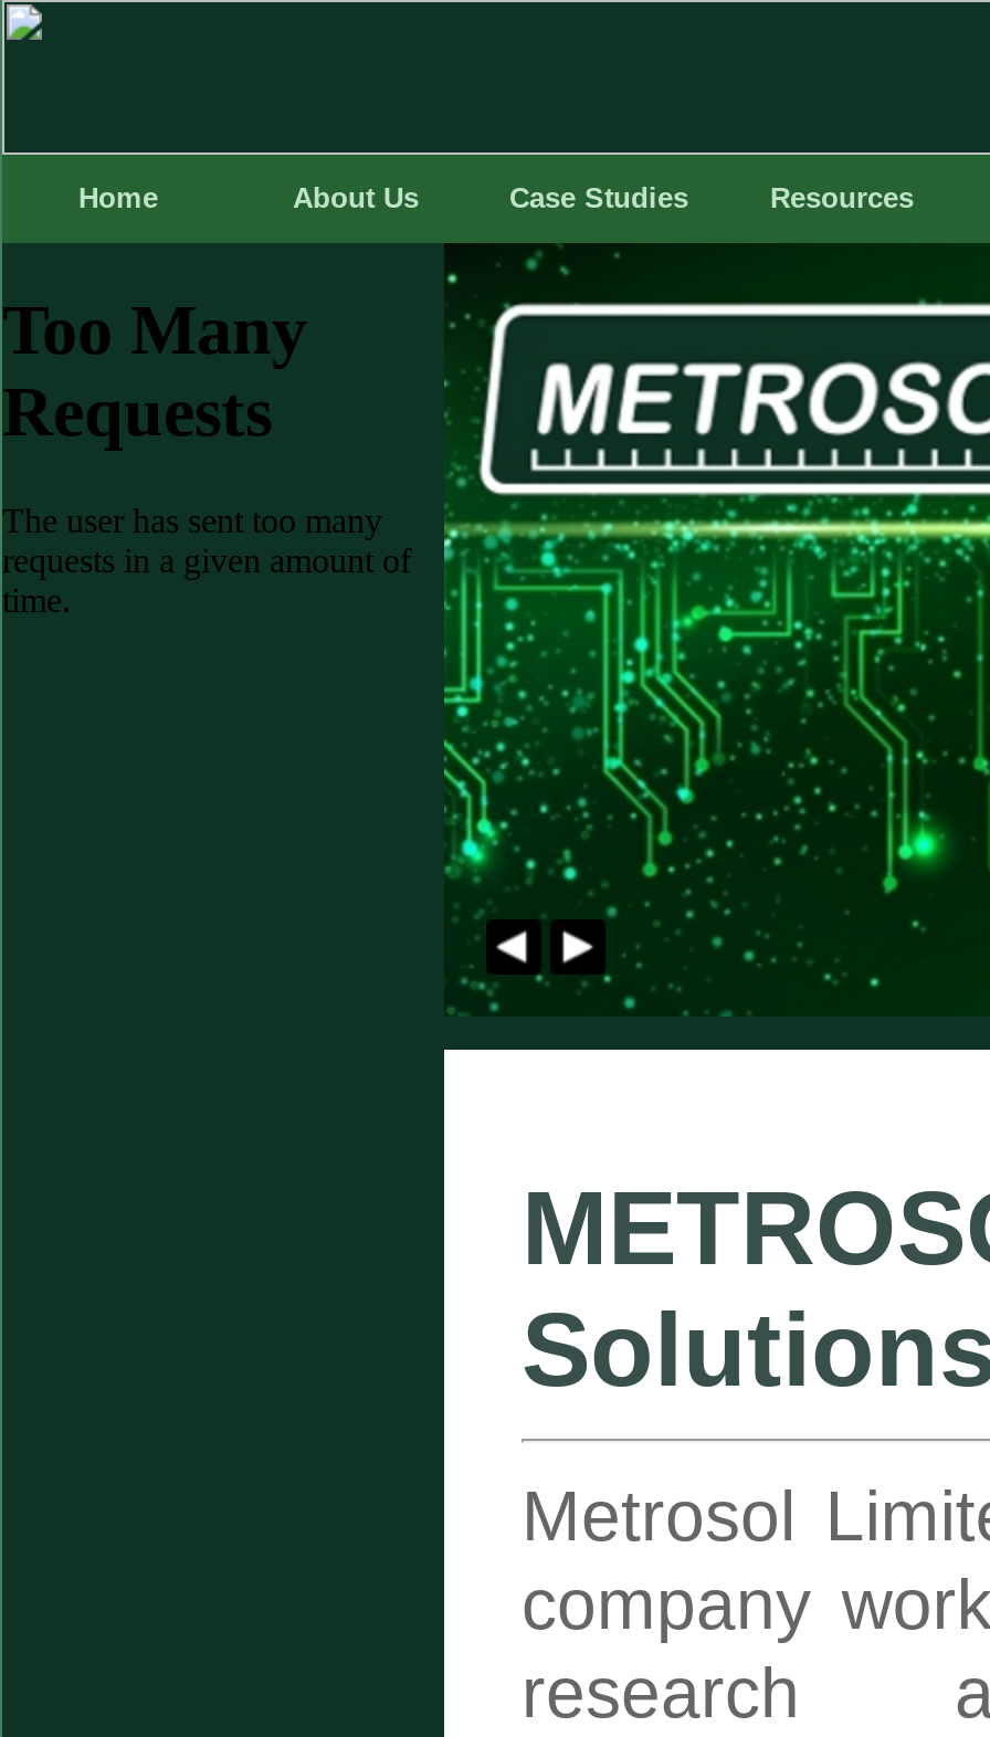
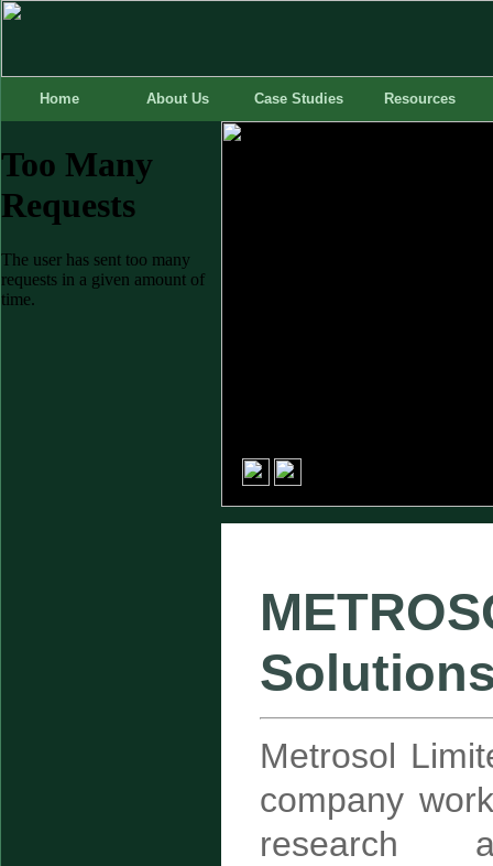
- [image]
